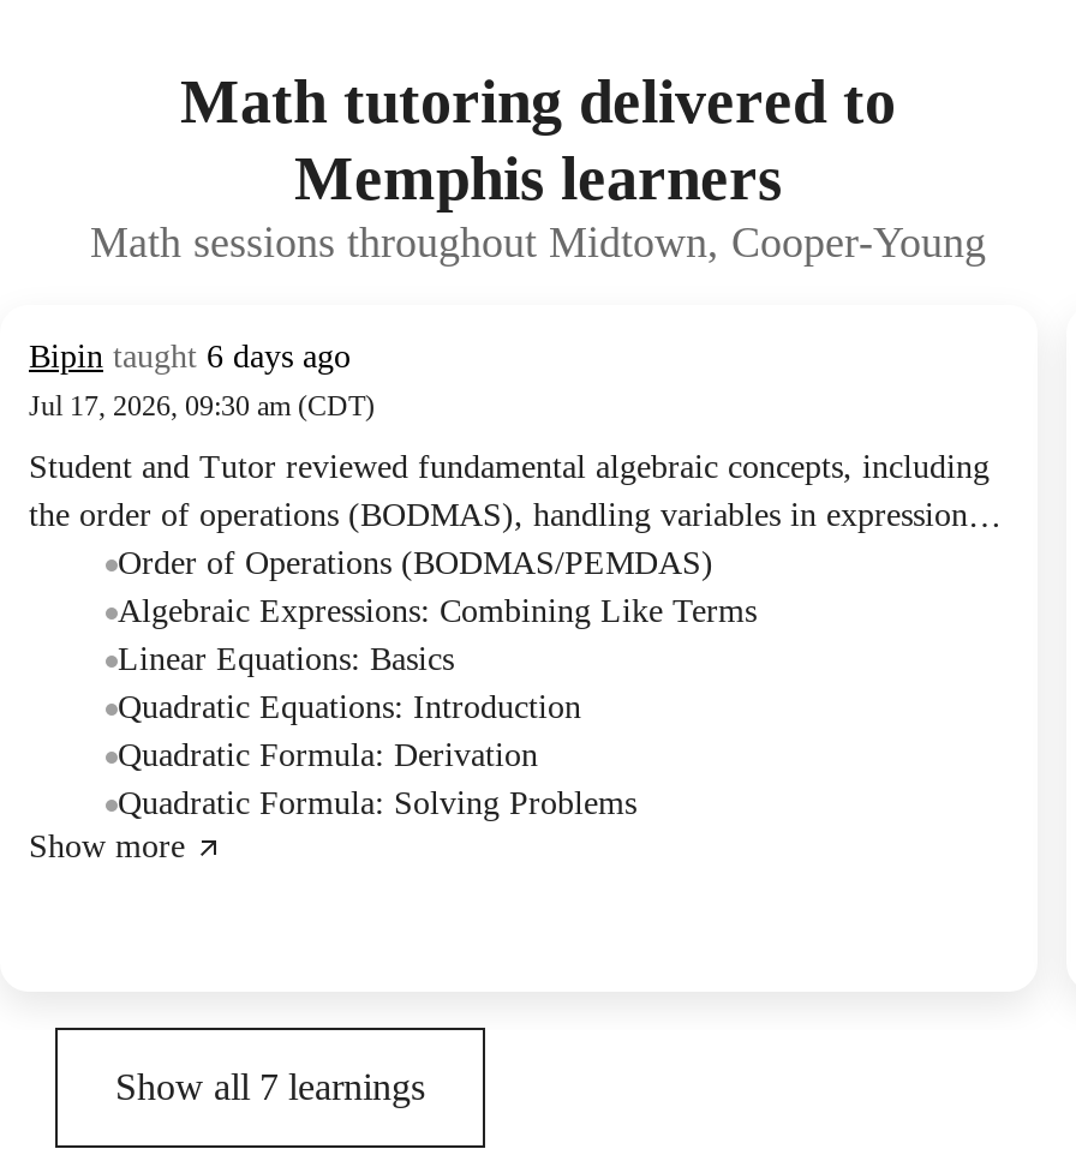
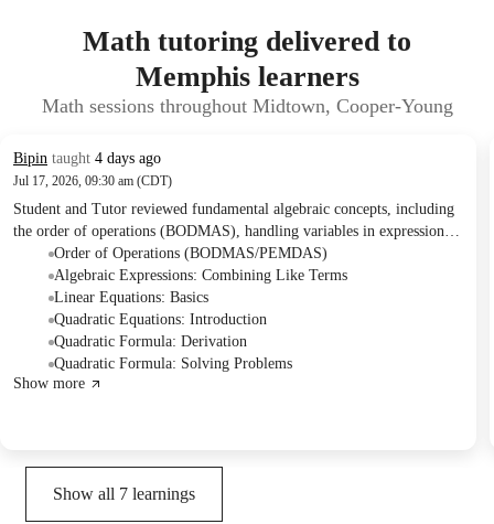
- Bipin taught 6 days ago
+ Bipin taught 4 days ago
